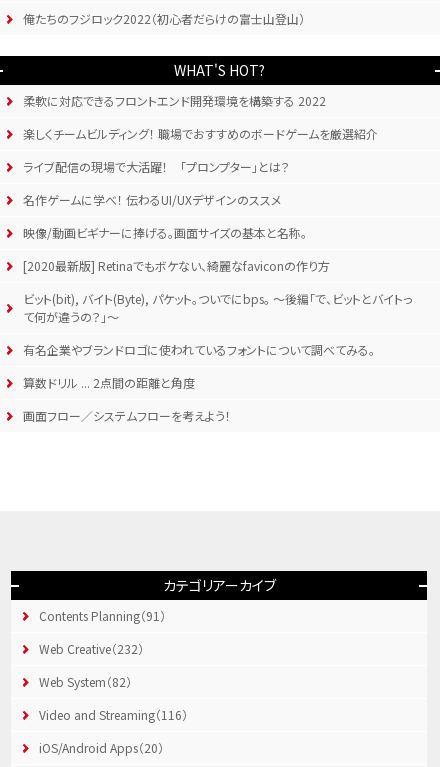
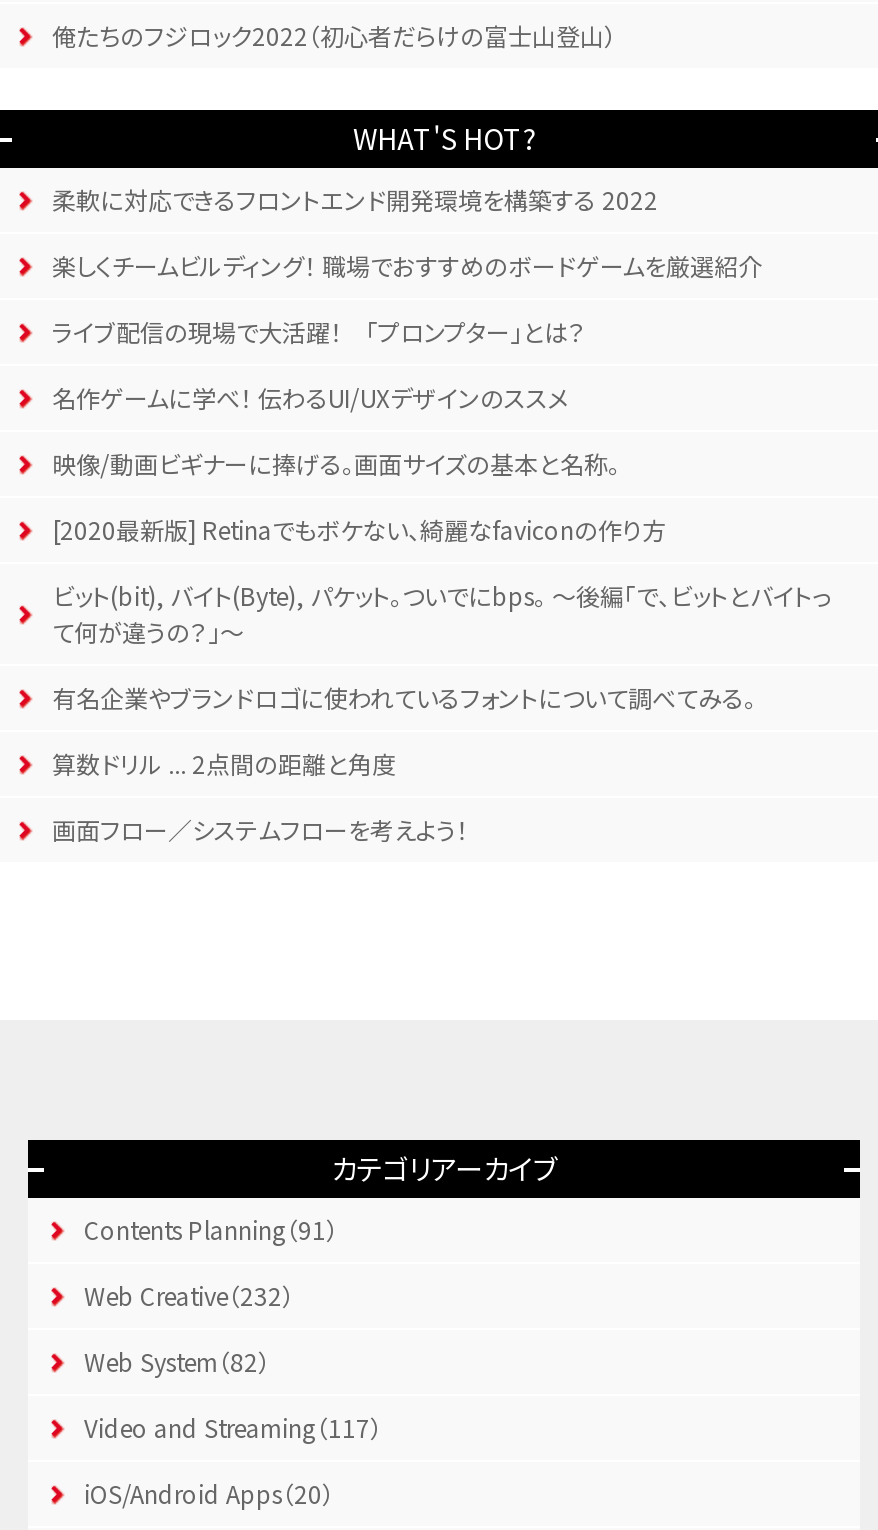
- Video and Streaming（116）
+ Video and Streaming（117）
